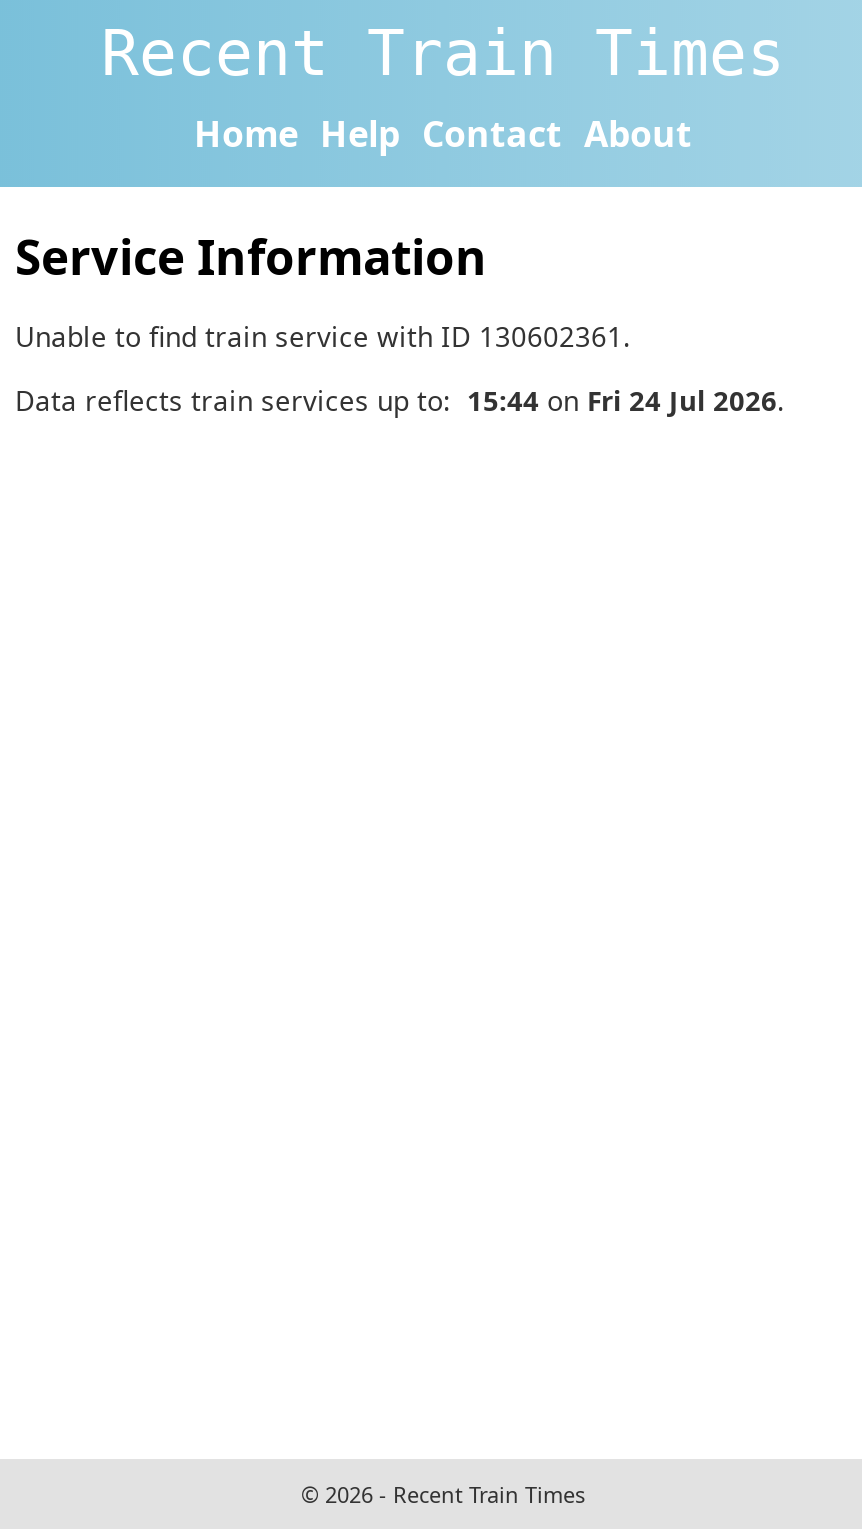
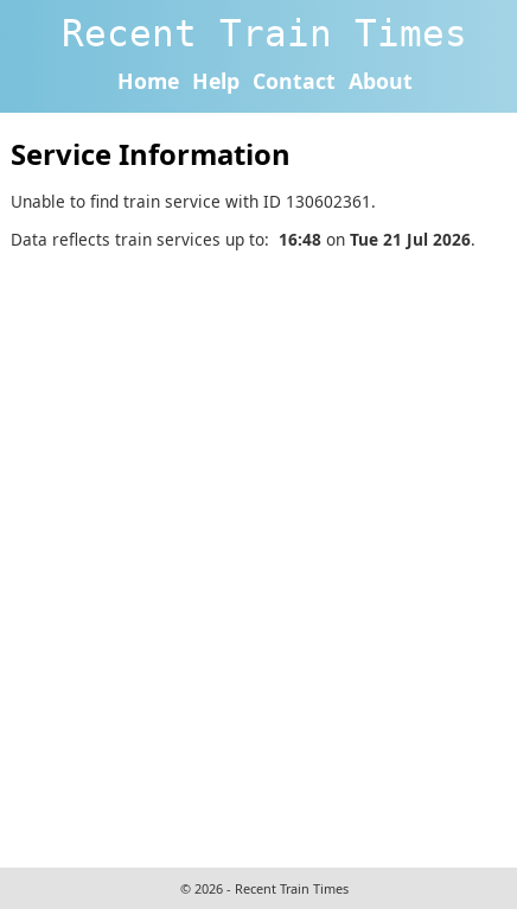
- Data reflects train services up to: 15:44 on Fri 24 Jul 2026.
+ Data reflects train services up to: 16:48 on Tue 21 Jul 2026.
